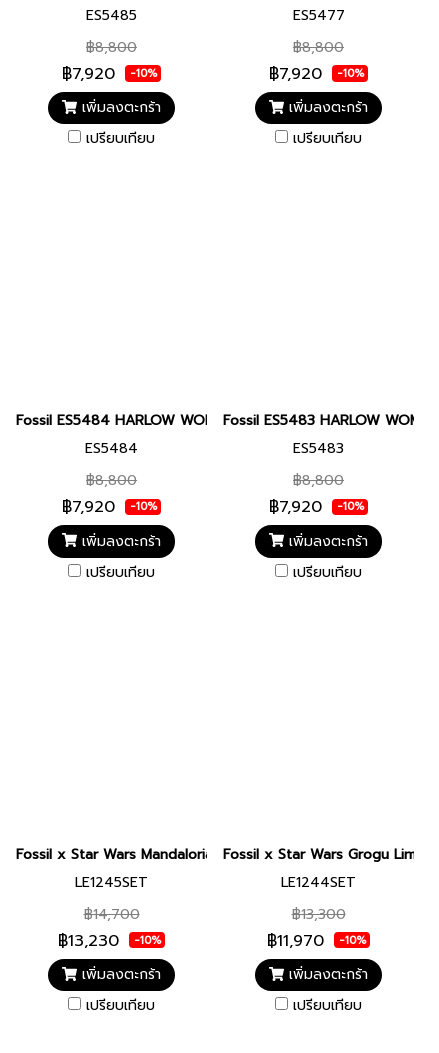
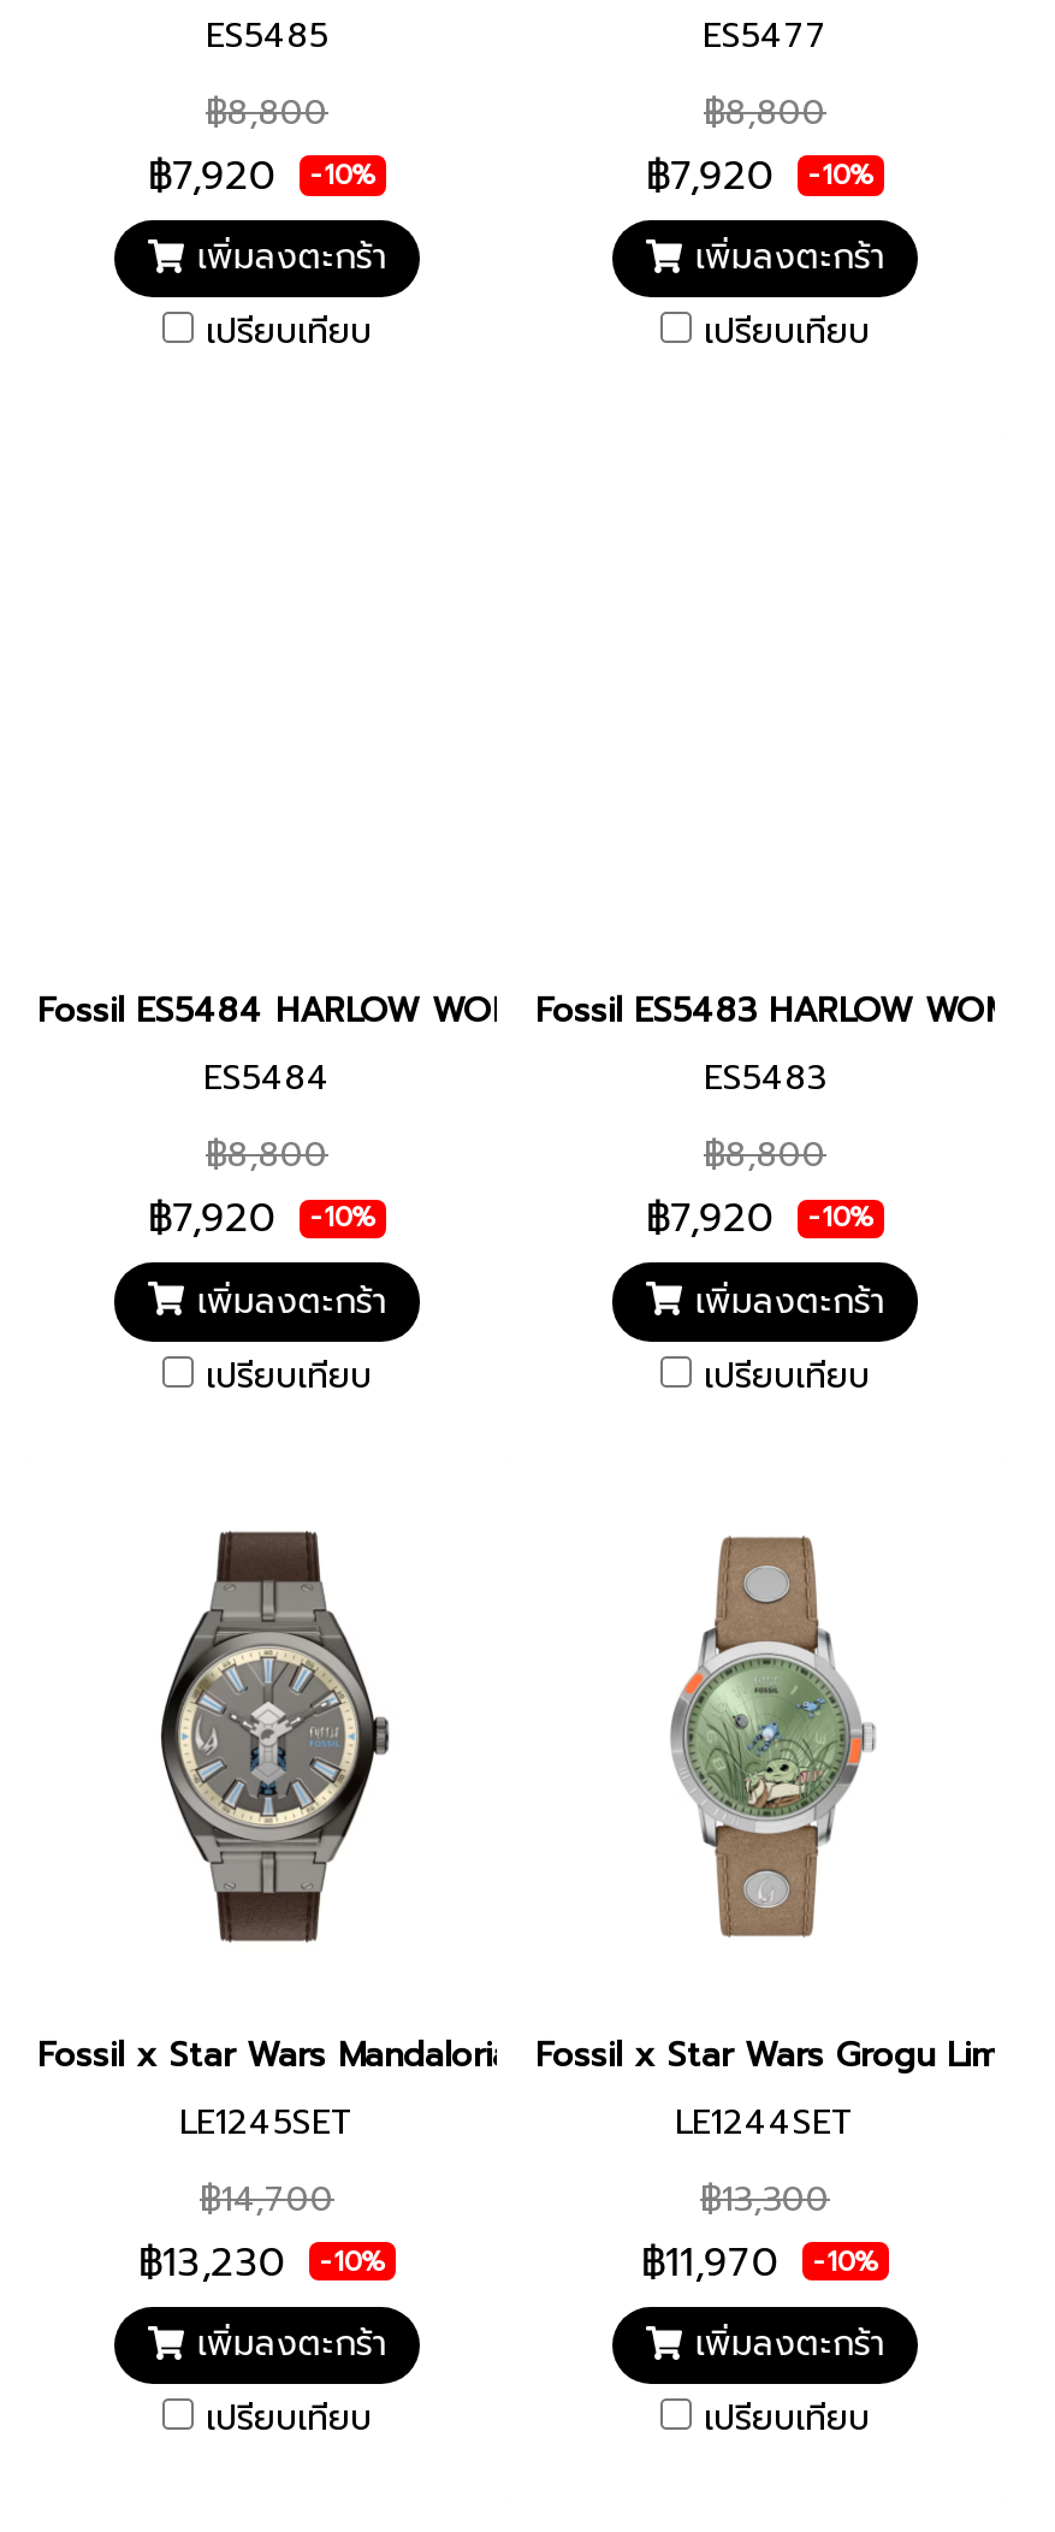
+ [image]

+ [image]
